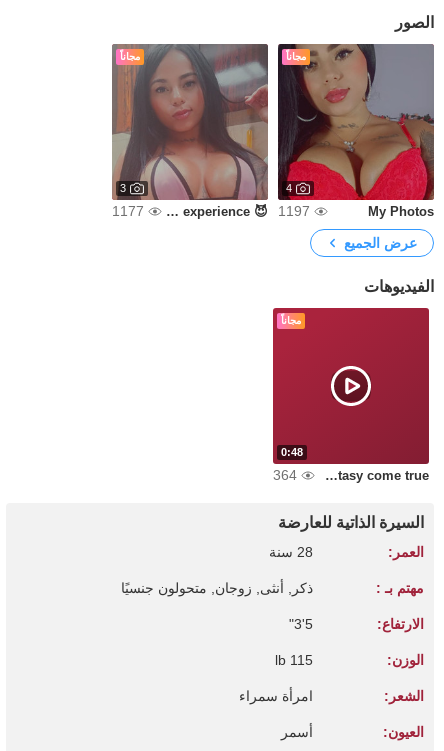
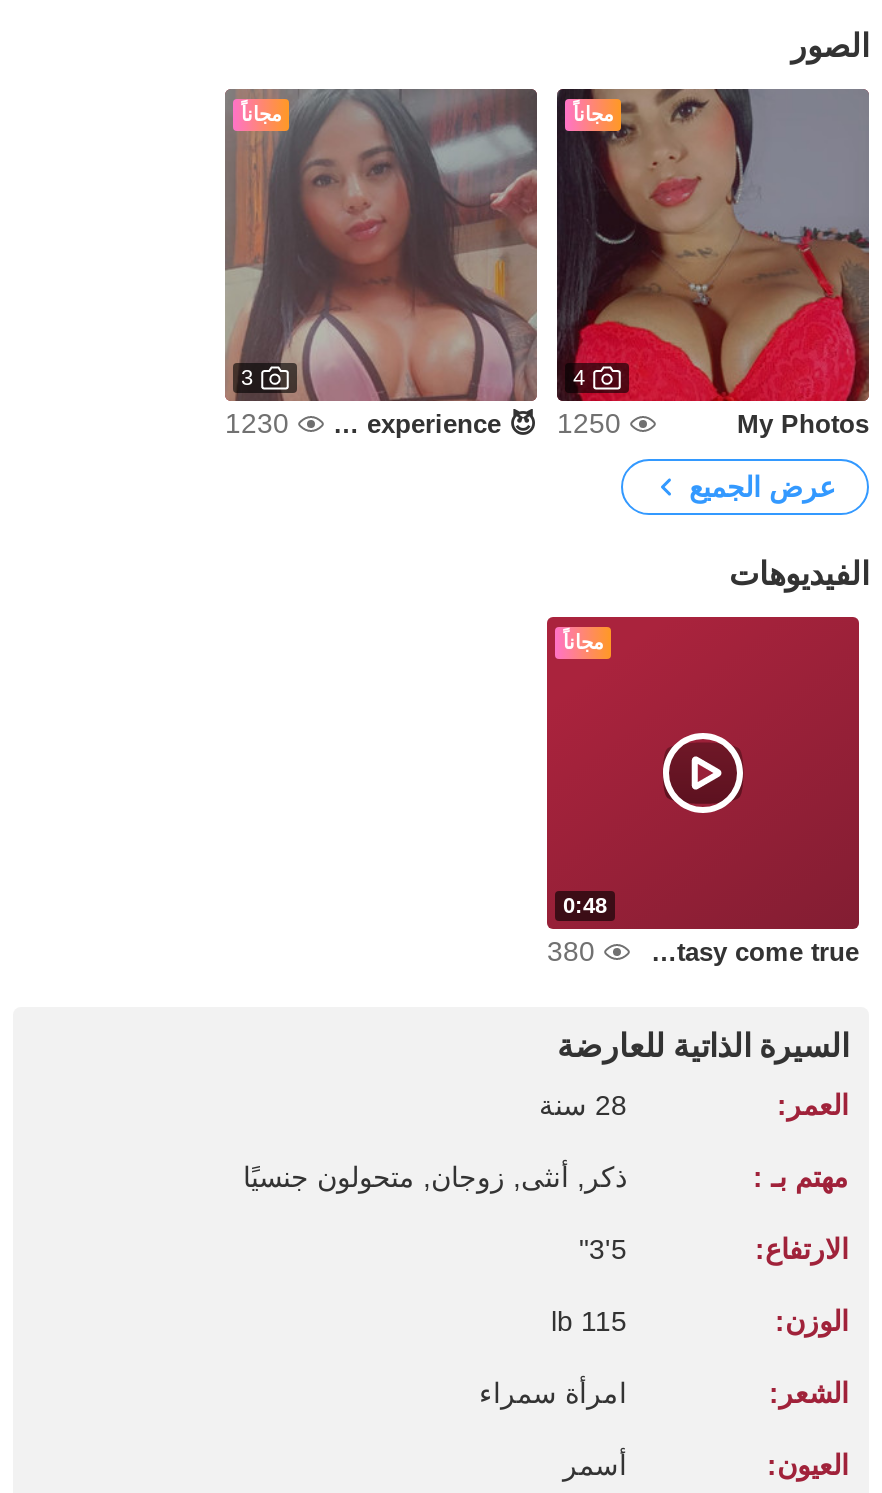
- 1177
+ 1230

- 1197
+ 1250

- 364
+ 380
